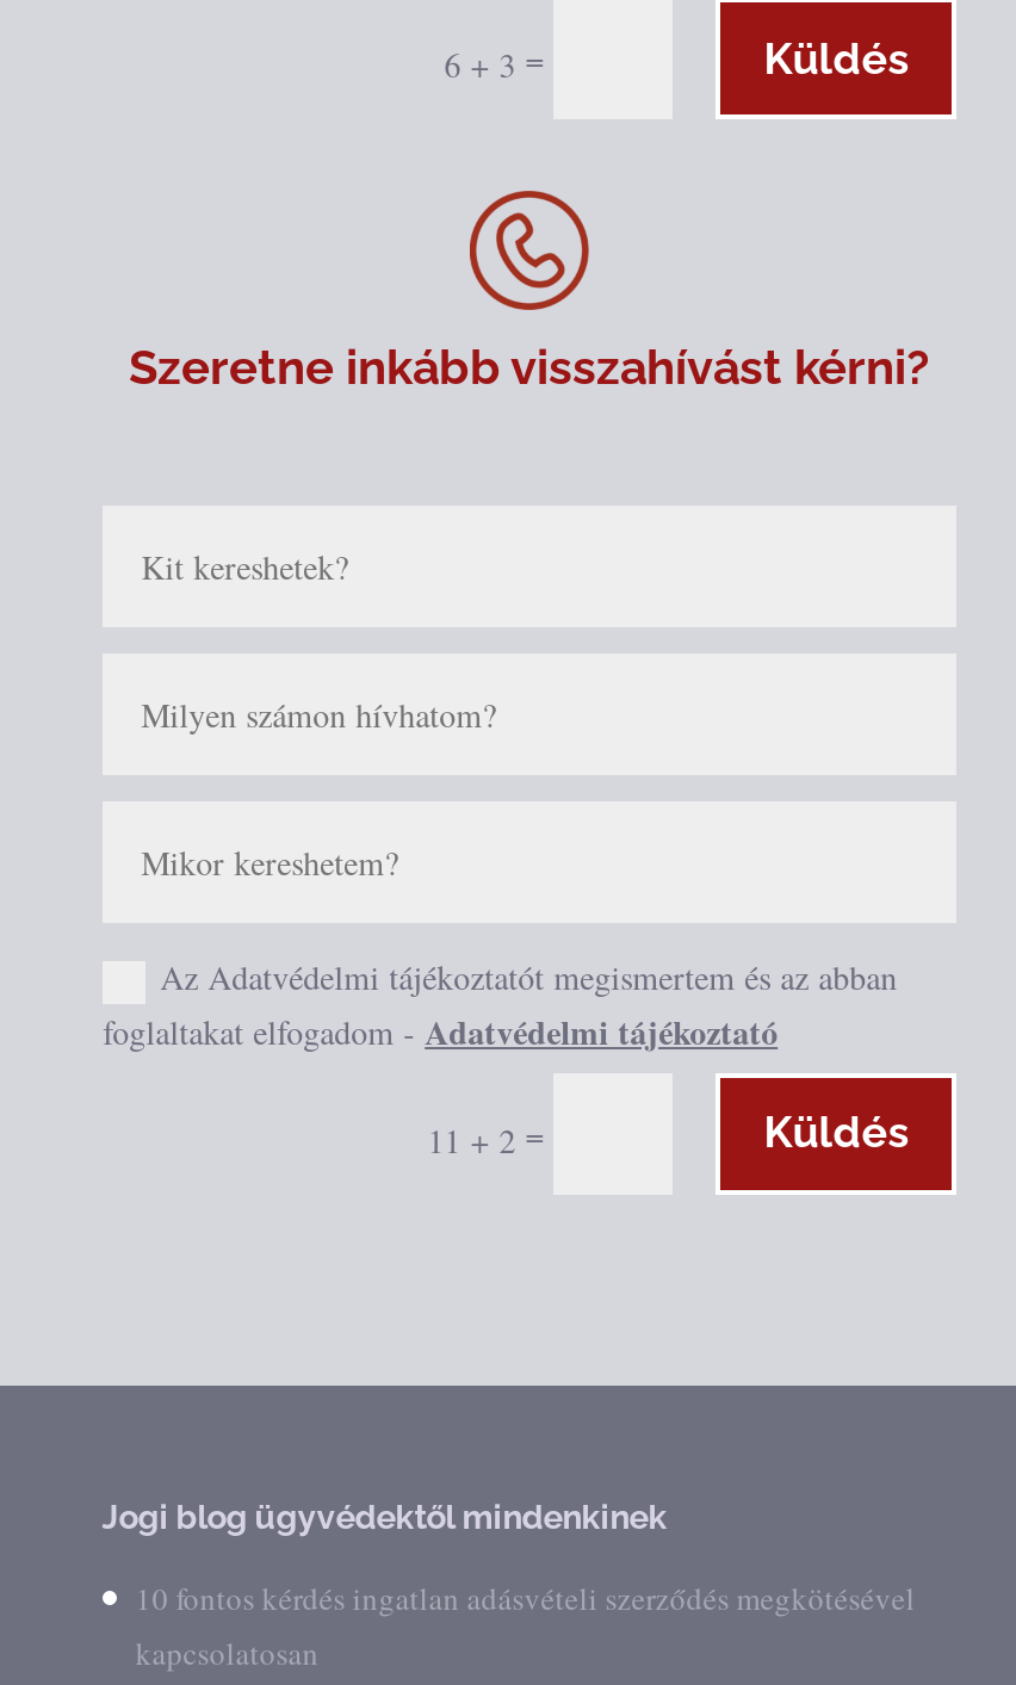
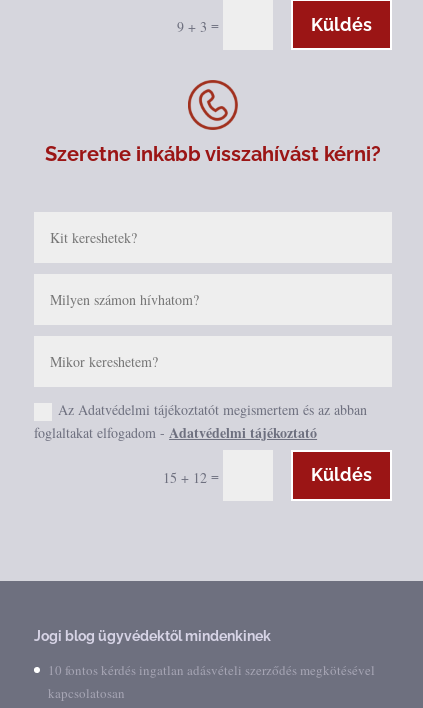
- 6 + 3 =
+ 9 + 3 =

- 11 + 2 =
+ 15 + 12 =
